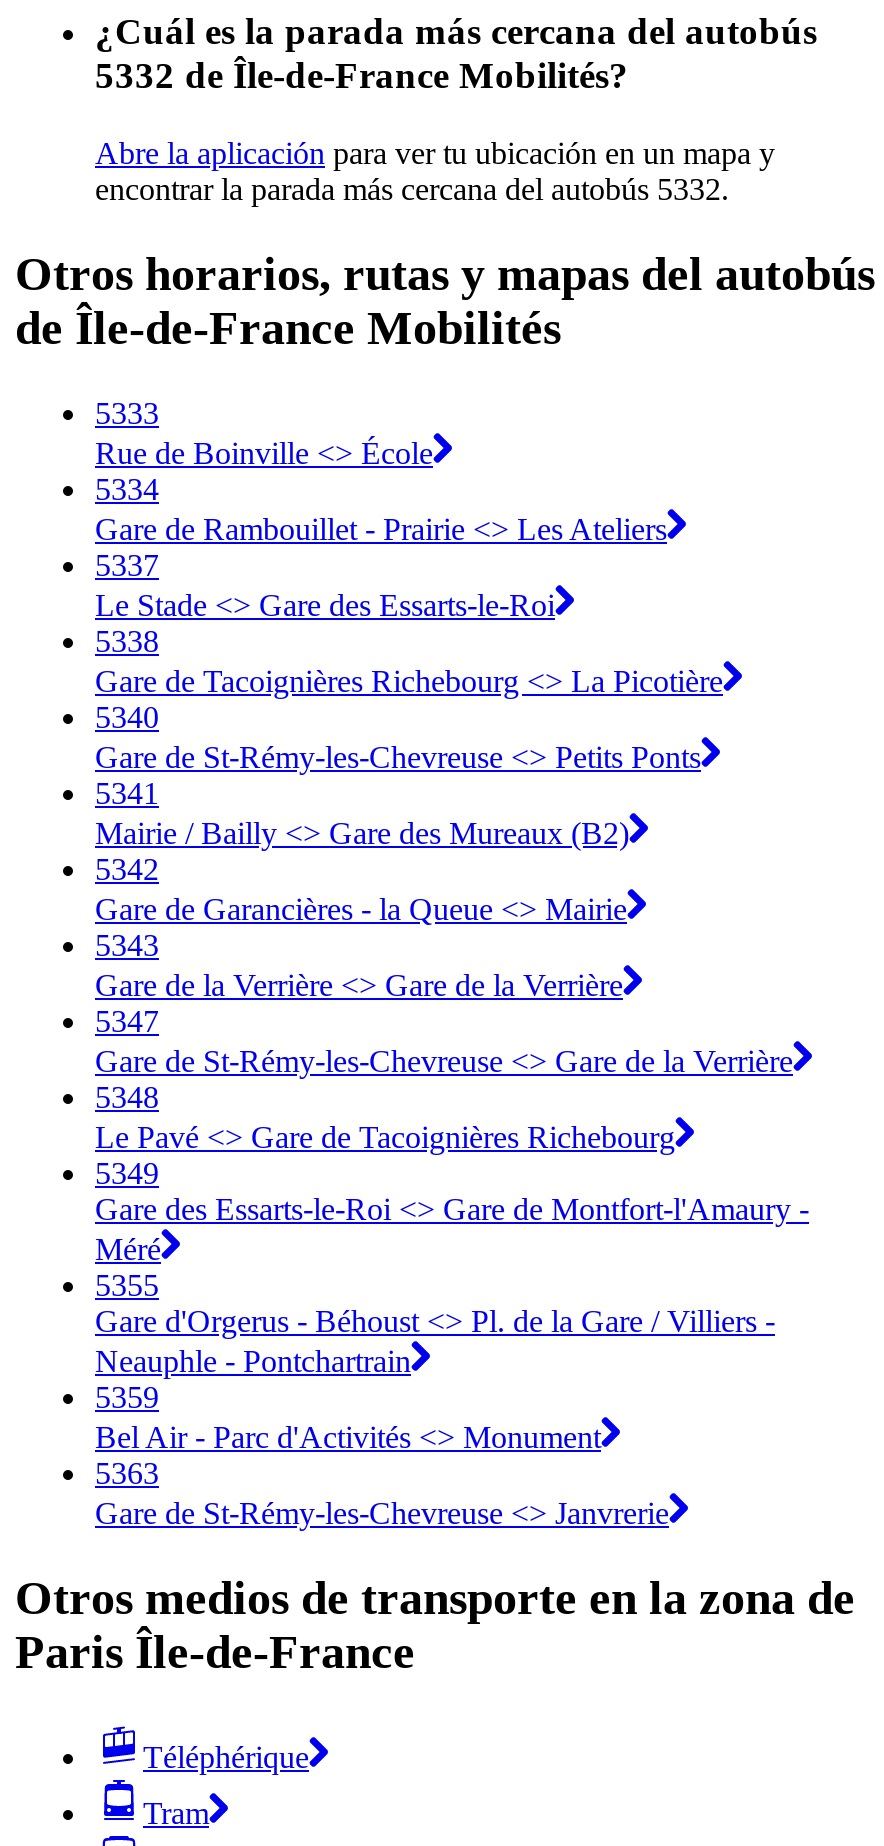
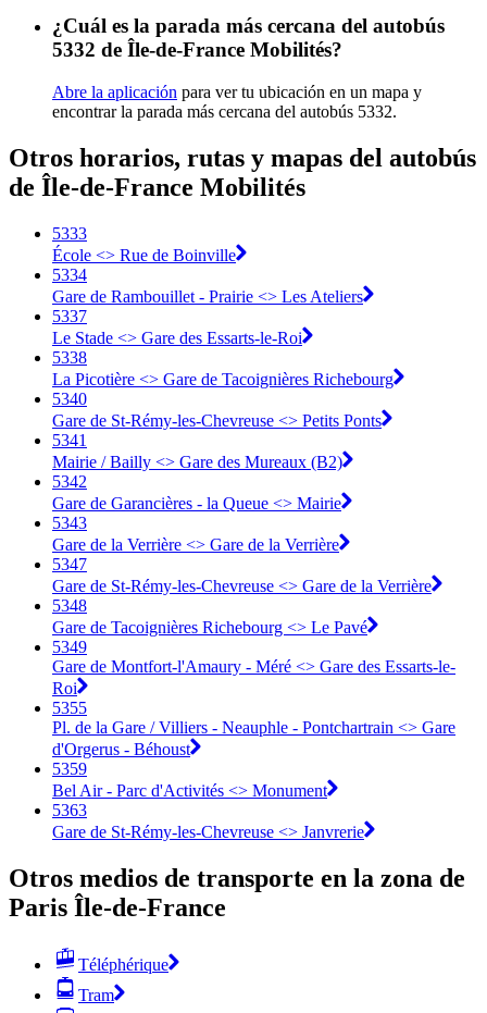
- Rue de Boinville <> École
+ École <> Rue de Boinville

- Gare de Tacoignières Richebourg <> La Picotière
+ La Picotière <> Gare de Tacoignières Richebourg

- Le Pavé <> Gare de Tacoignières Richebourg
+ Gare de Tacoignières Richebourg <> Le Pavé

- Gare des Essarts-le-Roi <> Gare de Montfort-l'Amaury -
- Méré
+ Gare de Montfort-l'Amaury - Méré <> Gare des Essarts-le-
+ Roi

- Gare d'Orgerus - Béhoust <> Pl. de la Gare / Villiers -
- Neauphle - Pontchartrain
+ Pl. de la Gare / Villiers - Neauphle - Pontchartrain <> Gare
+ d'Orgerus - Béhoust
